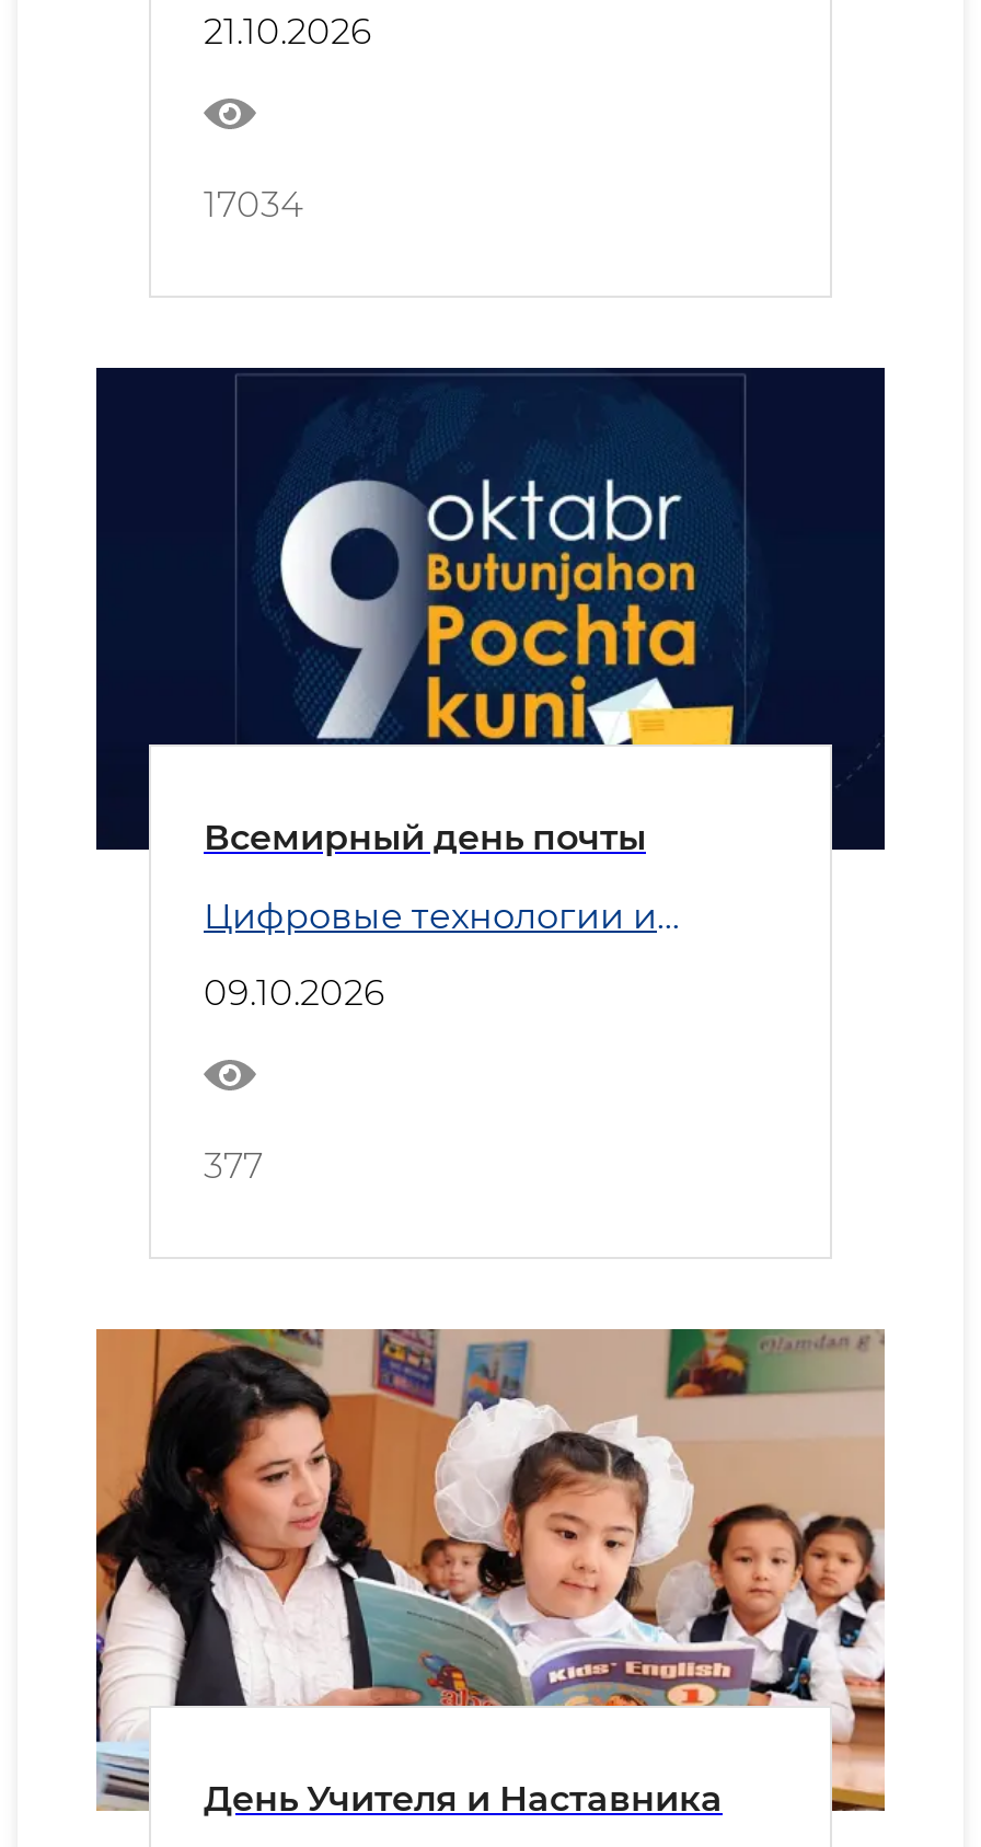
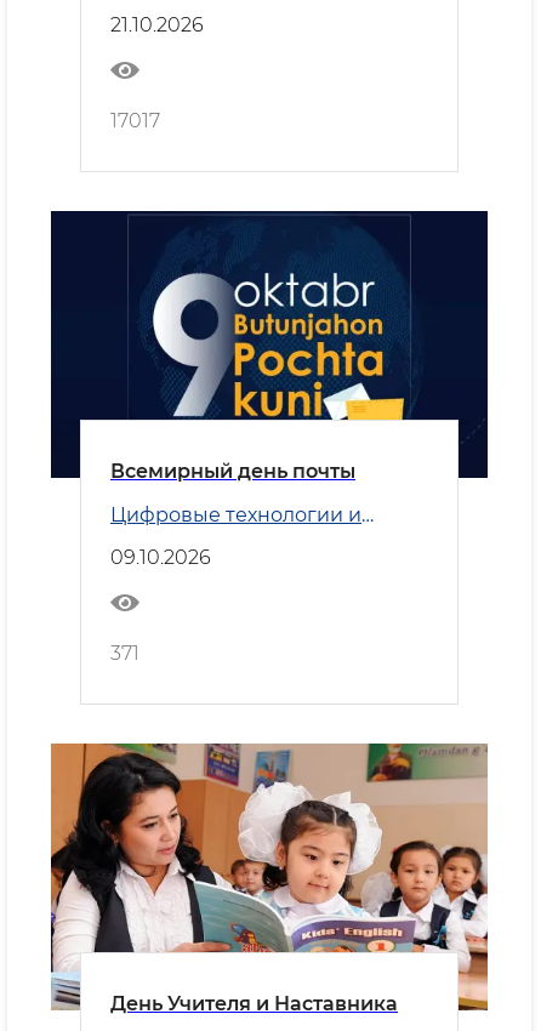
- 17034
+ 17017

- 377
+ 371
